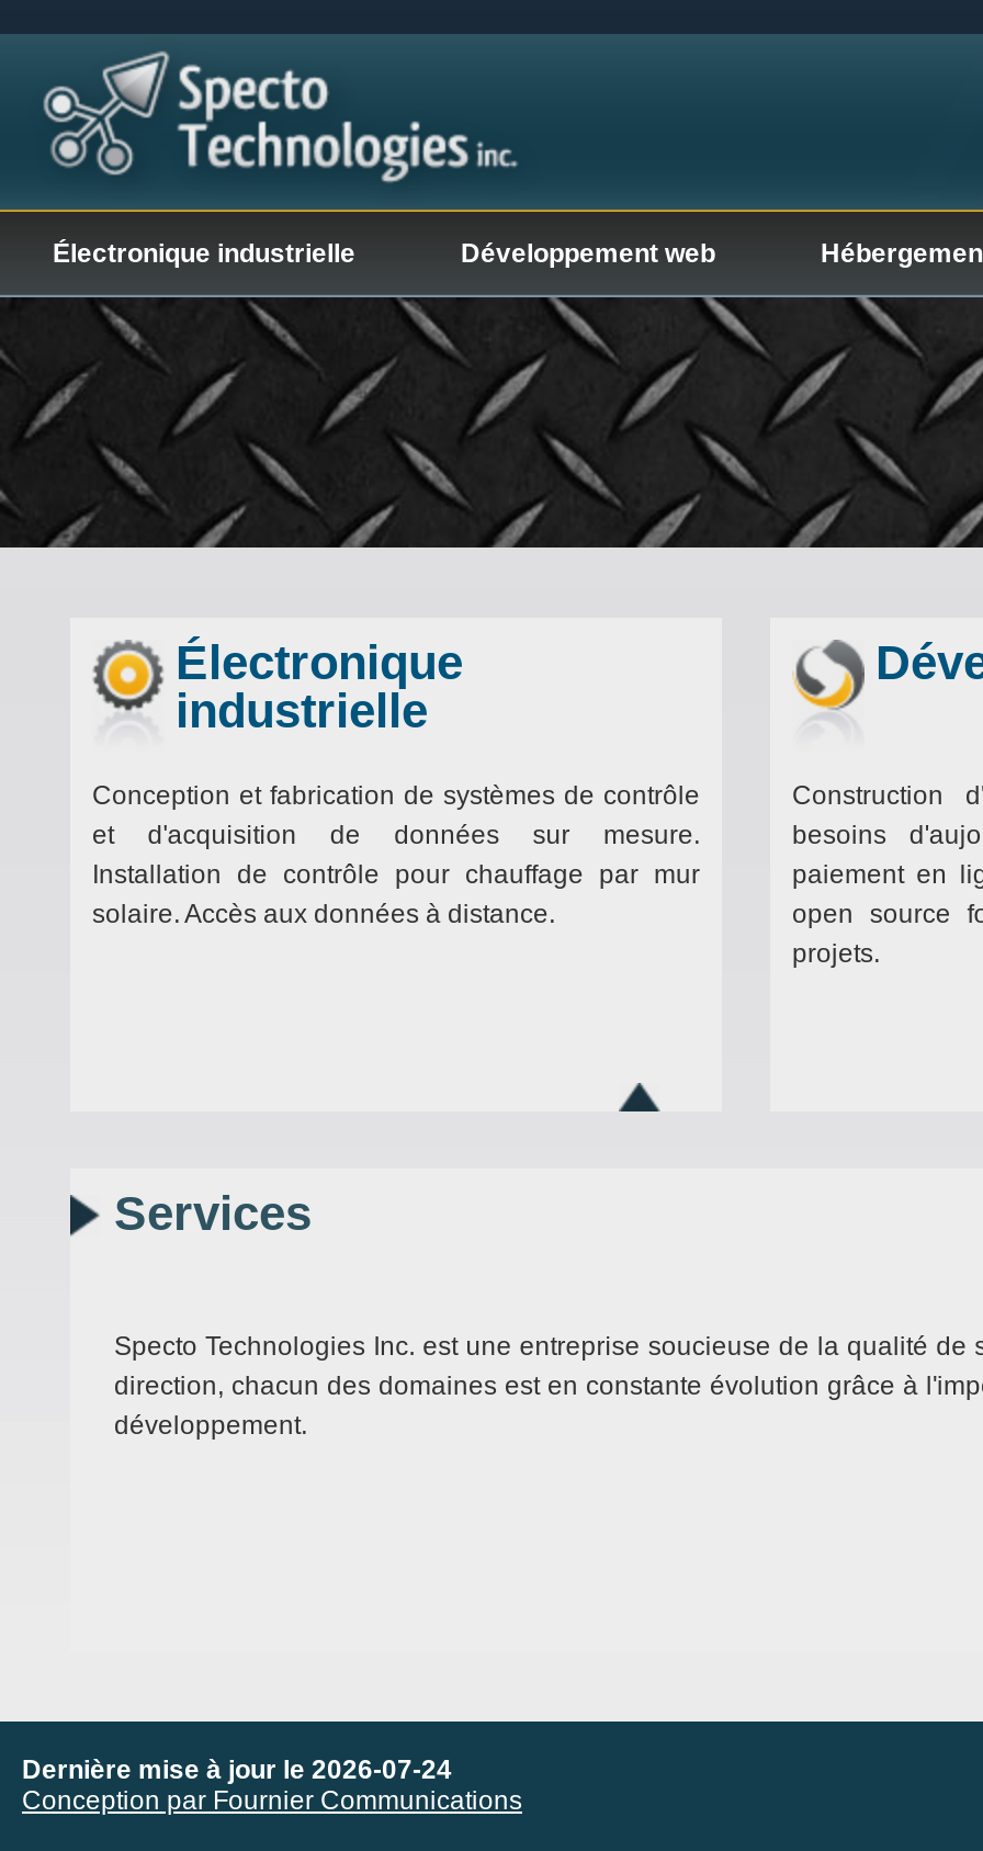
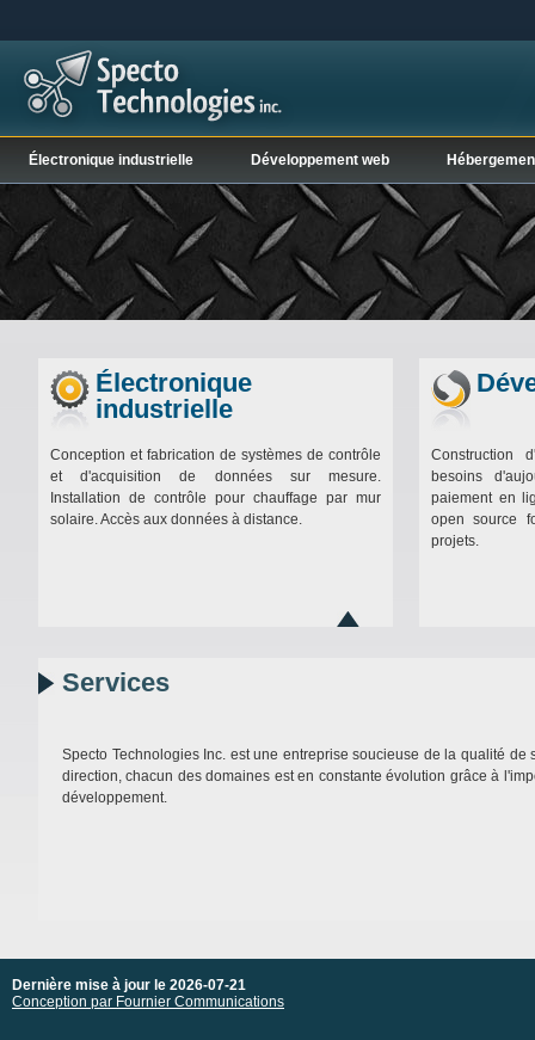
- Dernière mise à jour le 2026-07-24
+ Dernière mise à jour le 2026-07-21
